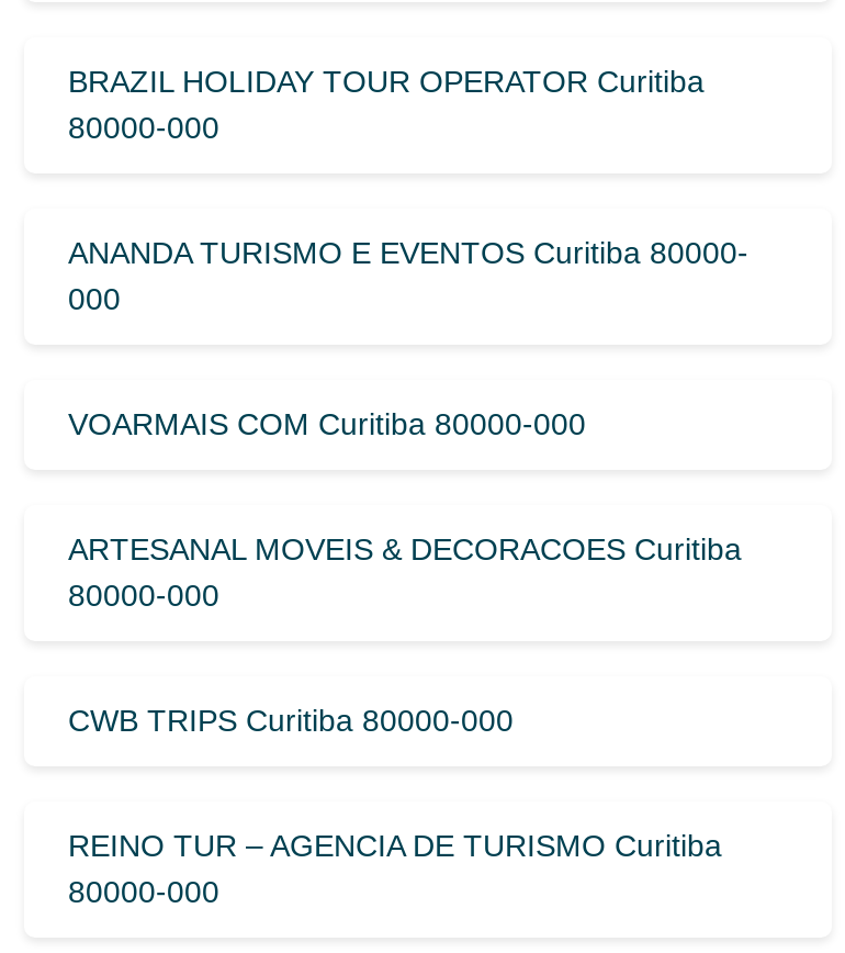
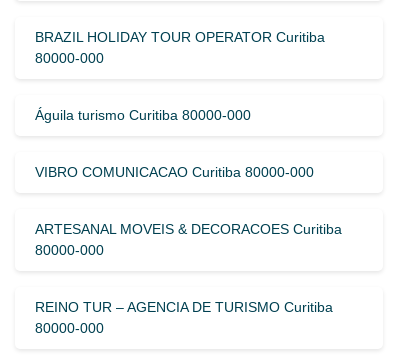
- ANANDA TURISMO E EVENTOS Curitiba 80000-
- 000
+ Águila turismo Curitiba 80000-000

- VOARMAIS COM Curitiba 80000-000
+ VIBRO COMUNICACAO Curitiba 80000-000

- CWB TRIPS Curitiba 80000-000
